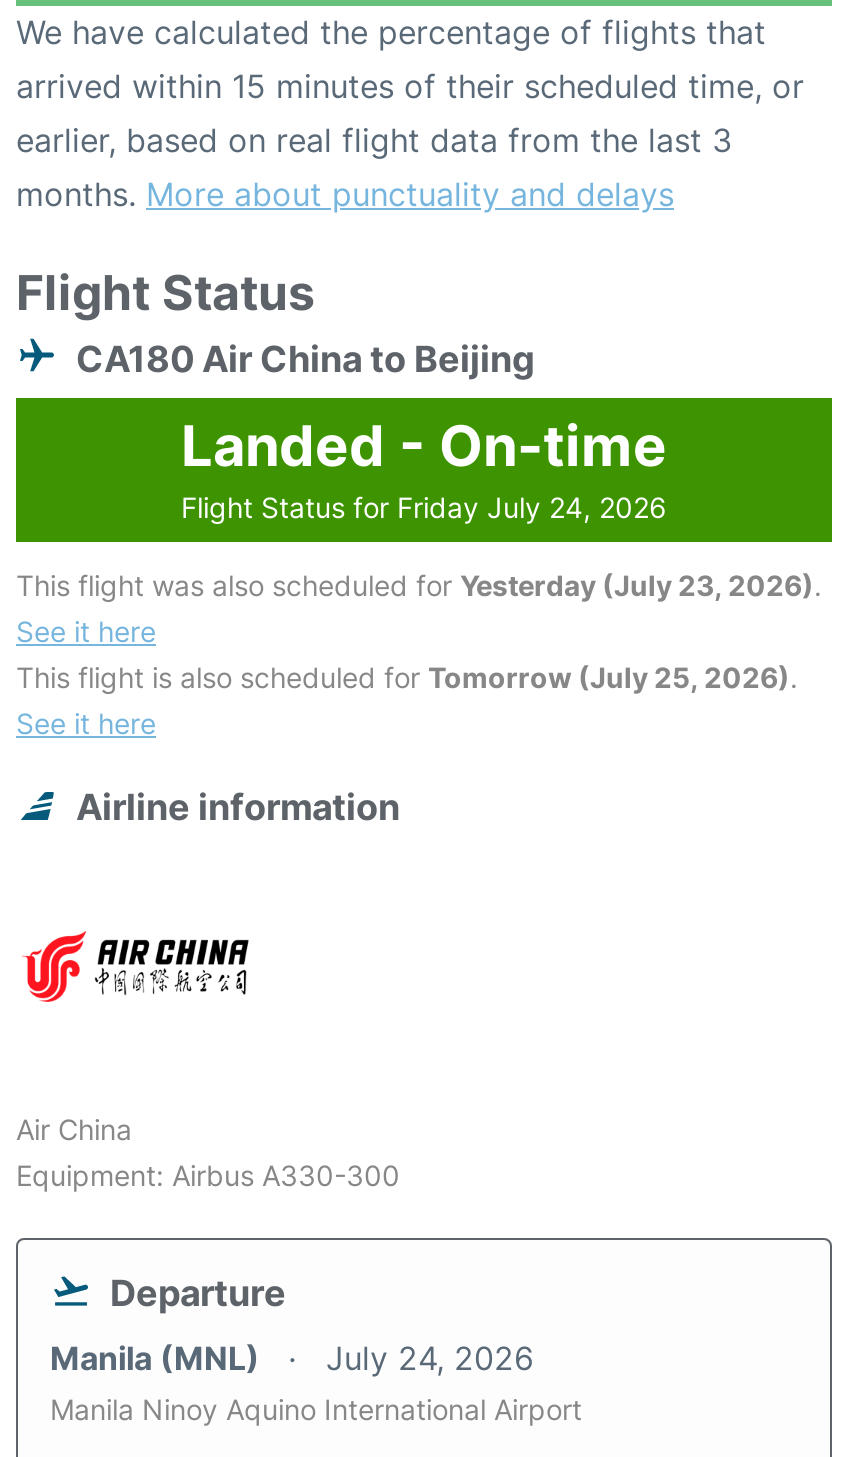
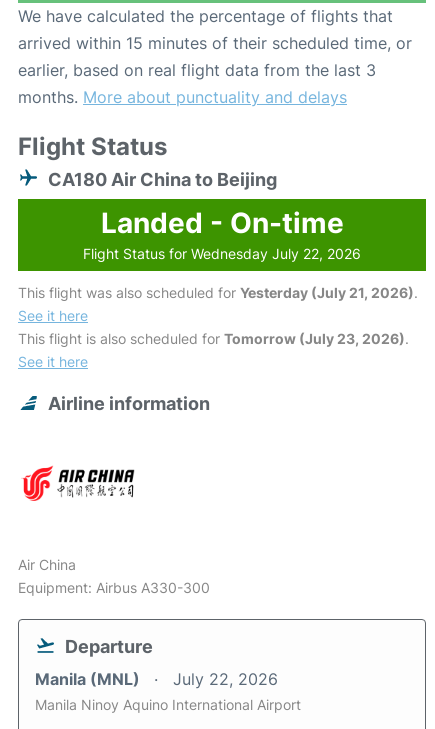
- Flight Status for Friday July 24, 2026
+ Flight Status for Wednesday July 22, 2026

- This flight was also scheduled for Yesterday (July 23, 2026).
+ This flight was also scheduled for Yesterday (July 21, 2026).

- This flight is also scheduled for Tomorrow (July 25, 2026).
+ This flight is also scheduled for Tomorrow (July 23, 2026).

- Manila (MNL) July 24, 2026
+ Manila (MNL) July 22, 2026
